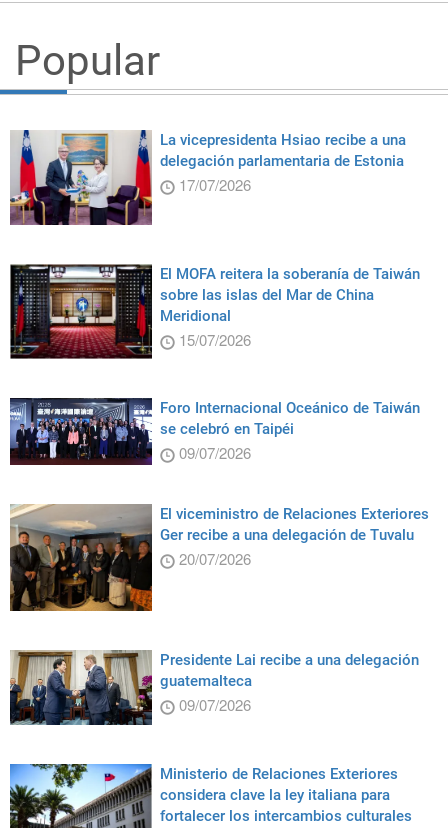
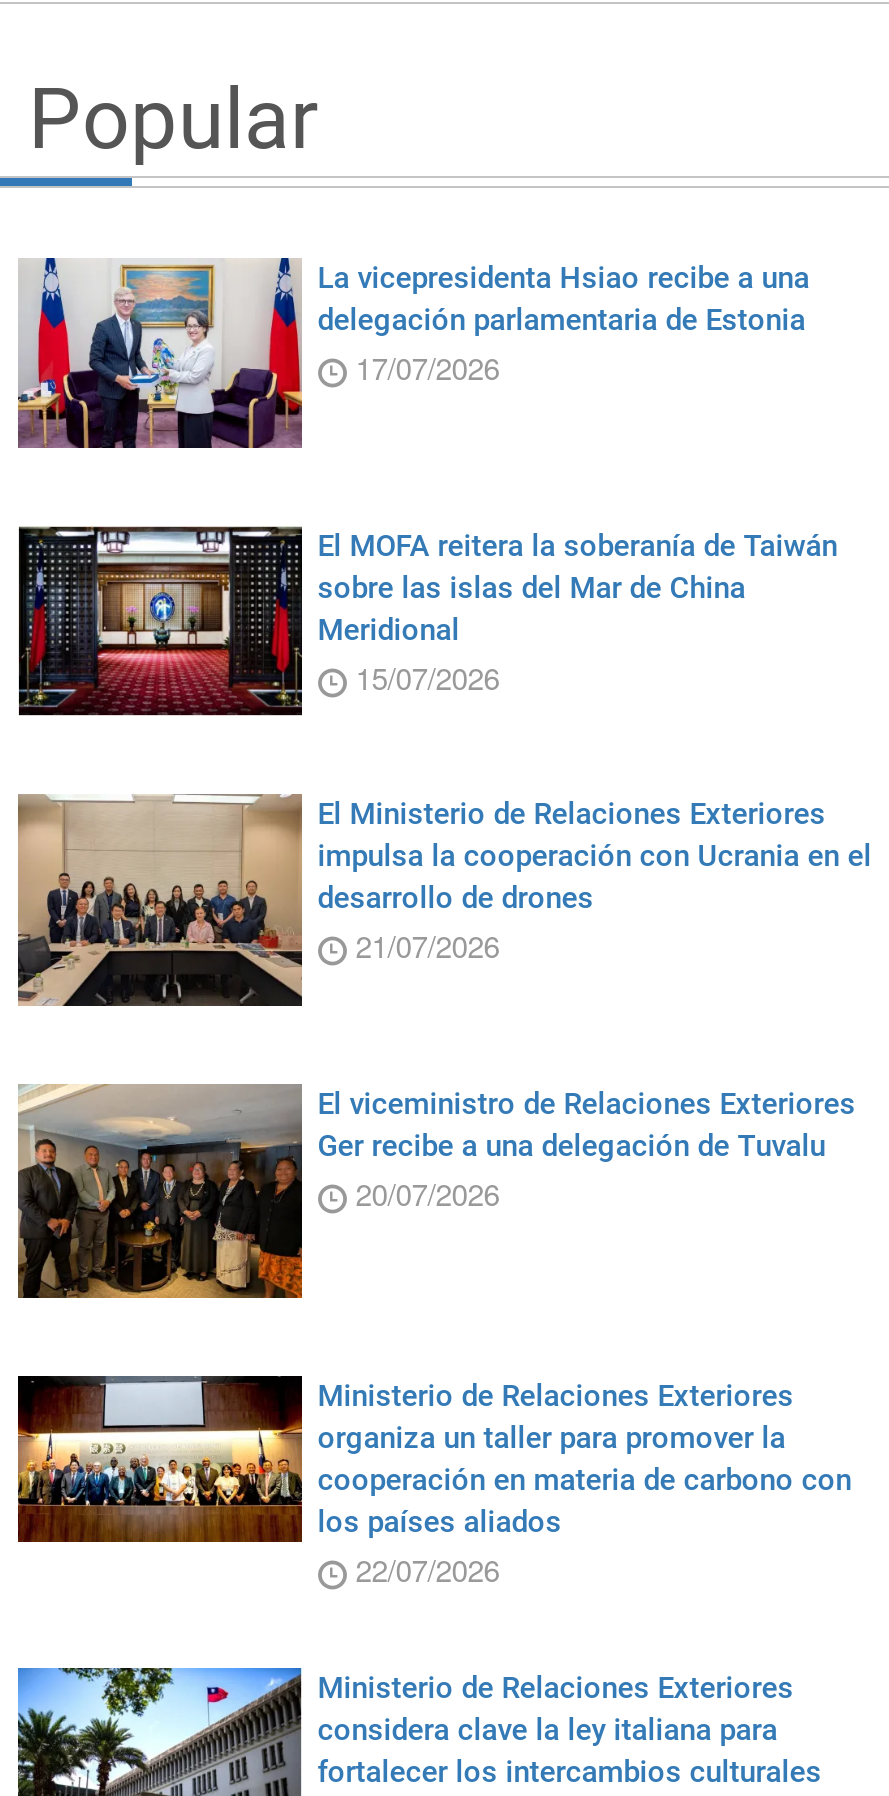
- [image]
- Foro Internacional Oceánico de Taiwán
- se celebró en Taipéi
- 09/07/2026
+ [image]
+ El Ministerio de Relaciones Exteriores
+ impulsa la cooperación con Ucrania en el
+ desarrollo de drones
+ 21/07/2026

- [image]
- Presidente Lai recibe a una delegación
- guatemalteca
- 09/07/2026
+ [image]
+ Ministerio de Relaciones Exteriores
+ organiza un taller para promover la
+ cooperación en materia de carbono con
+ los países aliados
+ 22/07/2026
